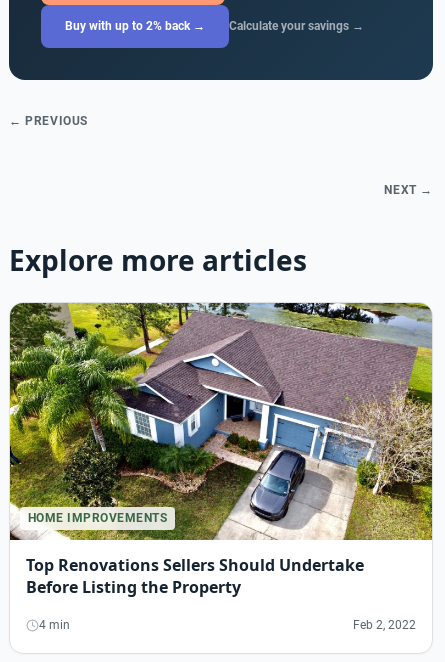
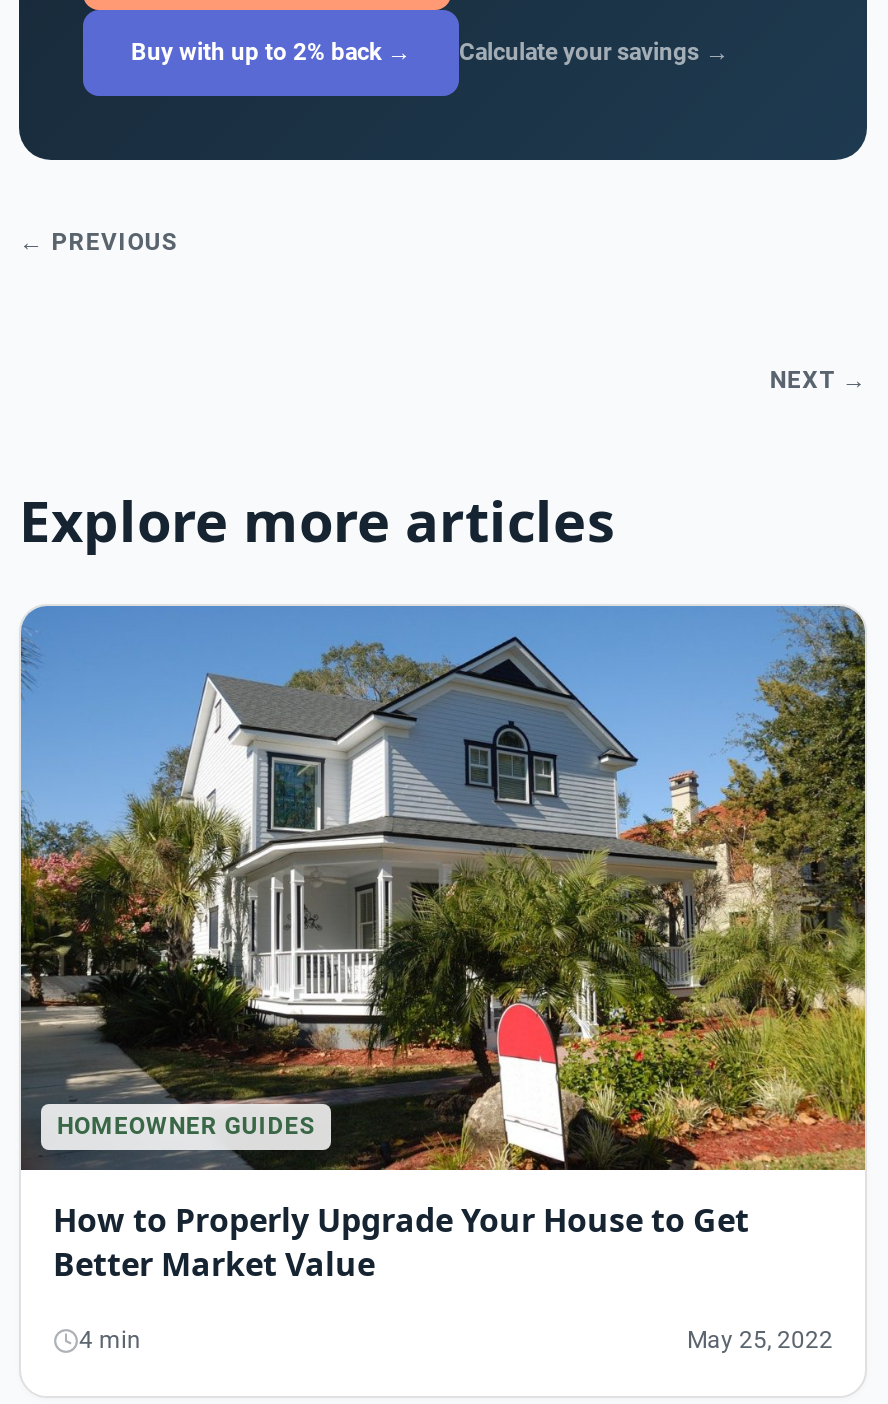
- [image]
- HOME IMPROVEMENTS
+ [image]
+ HOMEOWNER GUIDES

- Top Renovations Sellers Should Undertake
- Before Listing the Property
+ How to Properly Upgrade Your House to Get
+ Better Market Value

- Feb 2, 2022
+ May 25, 2022
